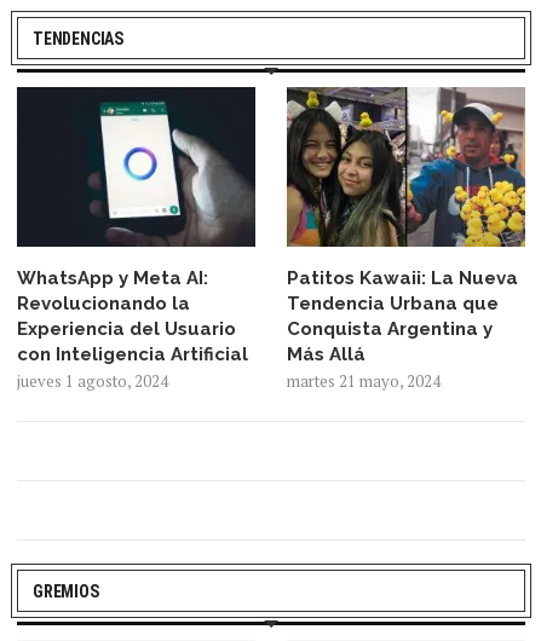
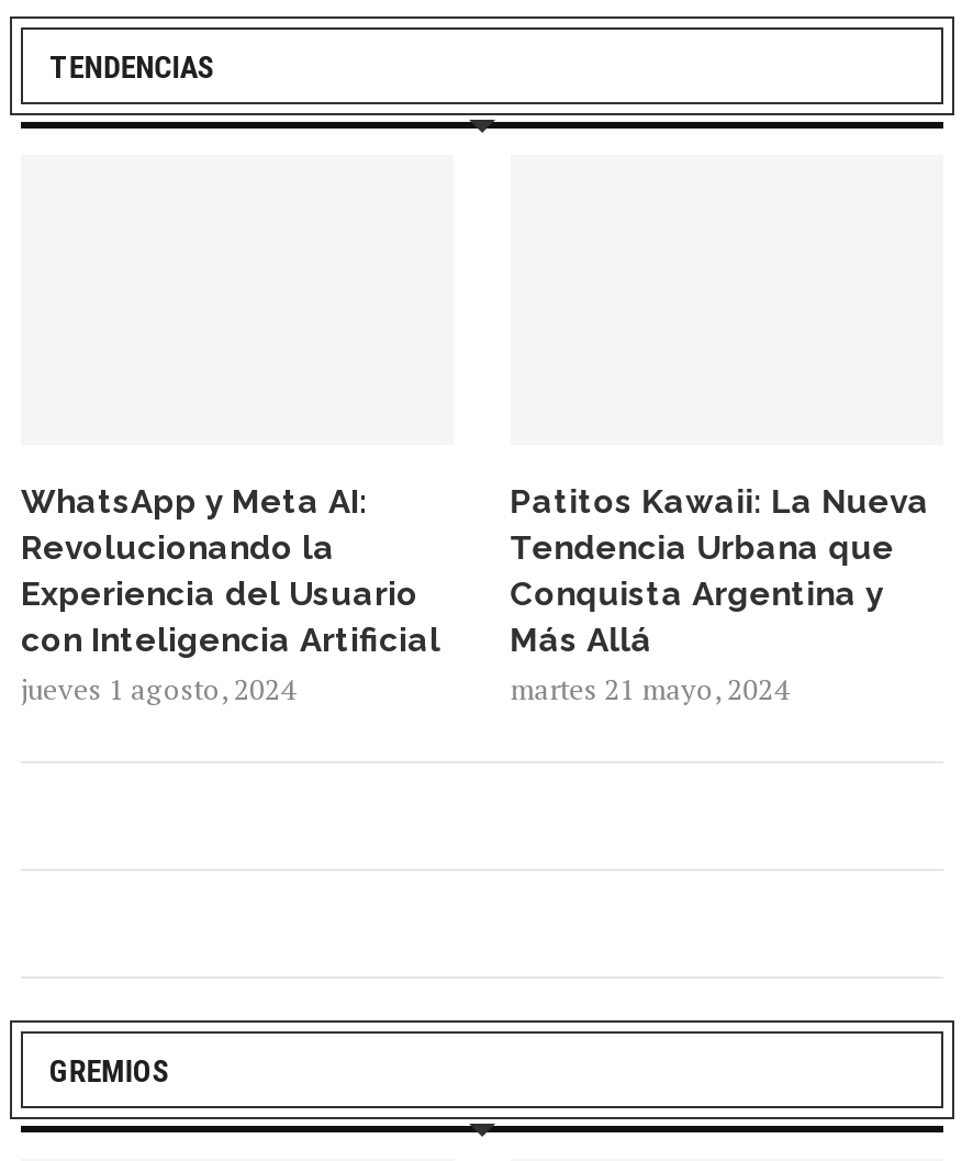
- [image]

- [image]
